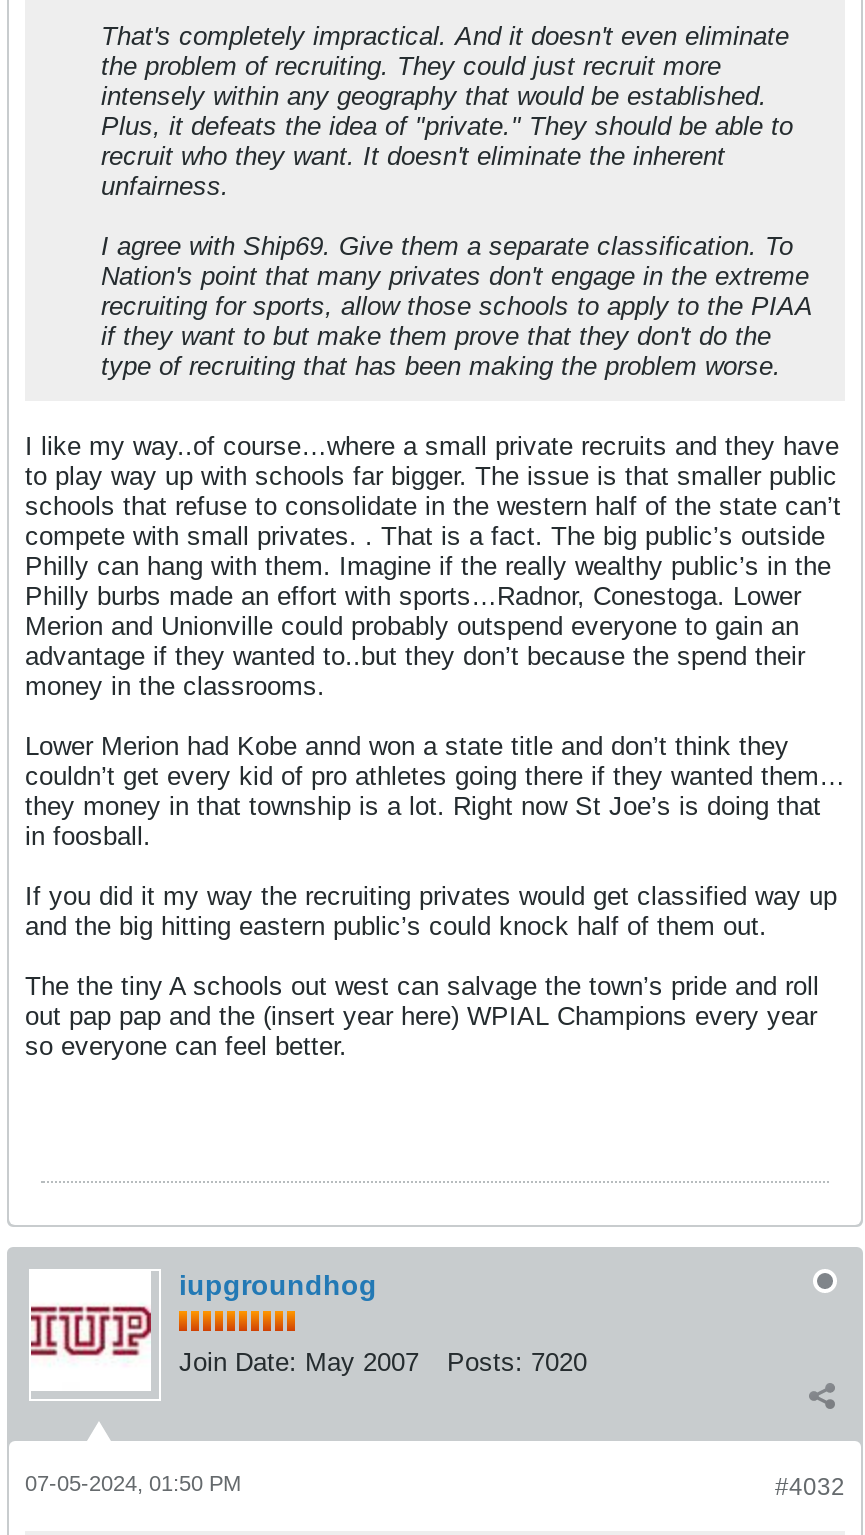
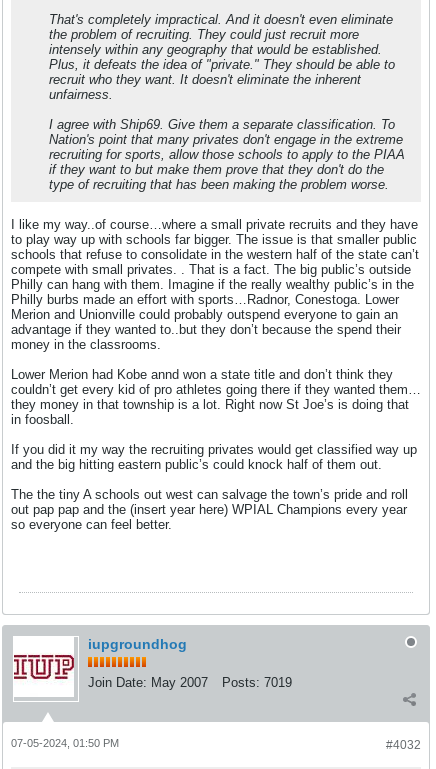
- Join Date: May 2007 Posts: 7020
+ Join Date: May 2007 Posts: 7019
